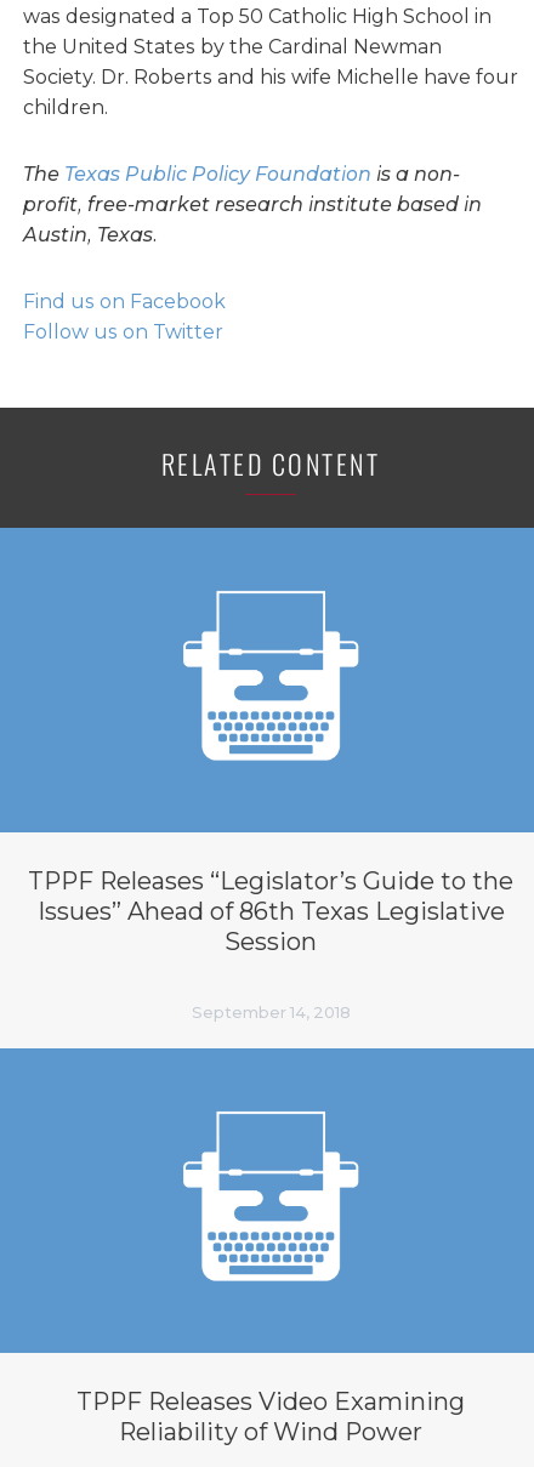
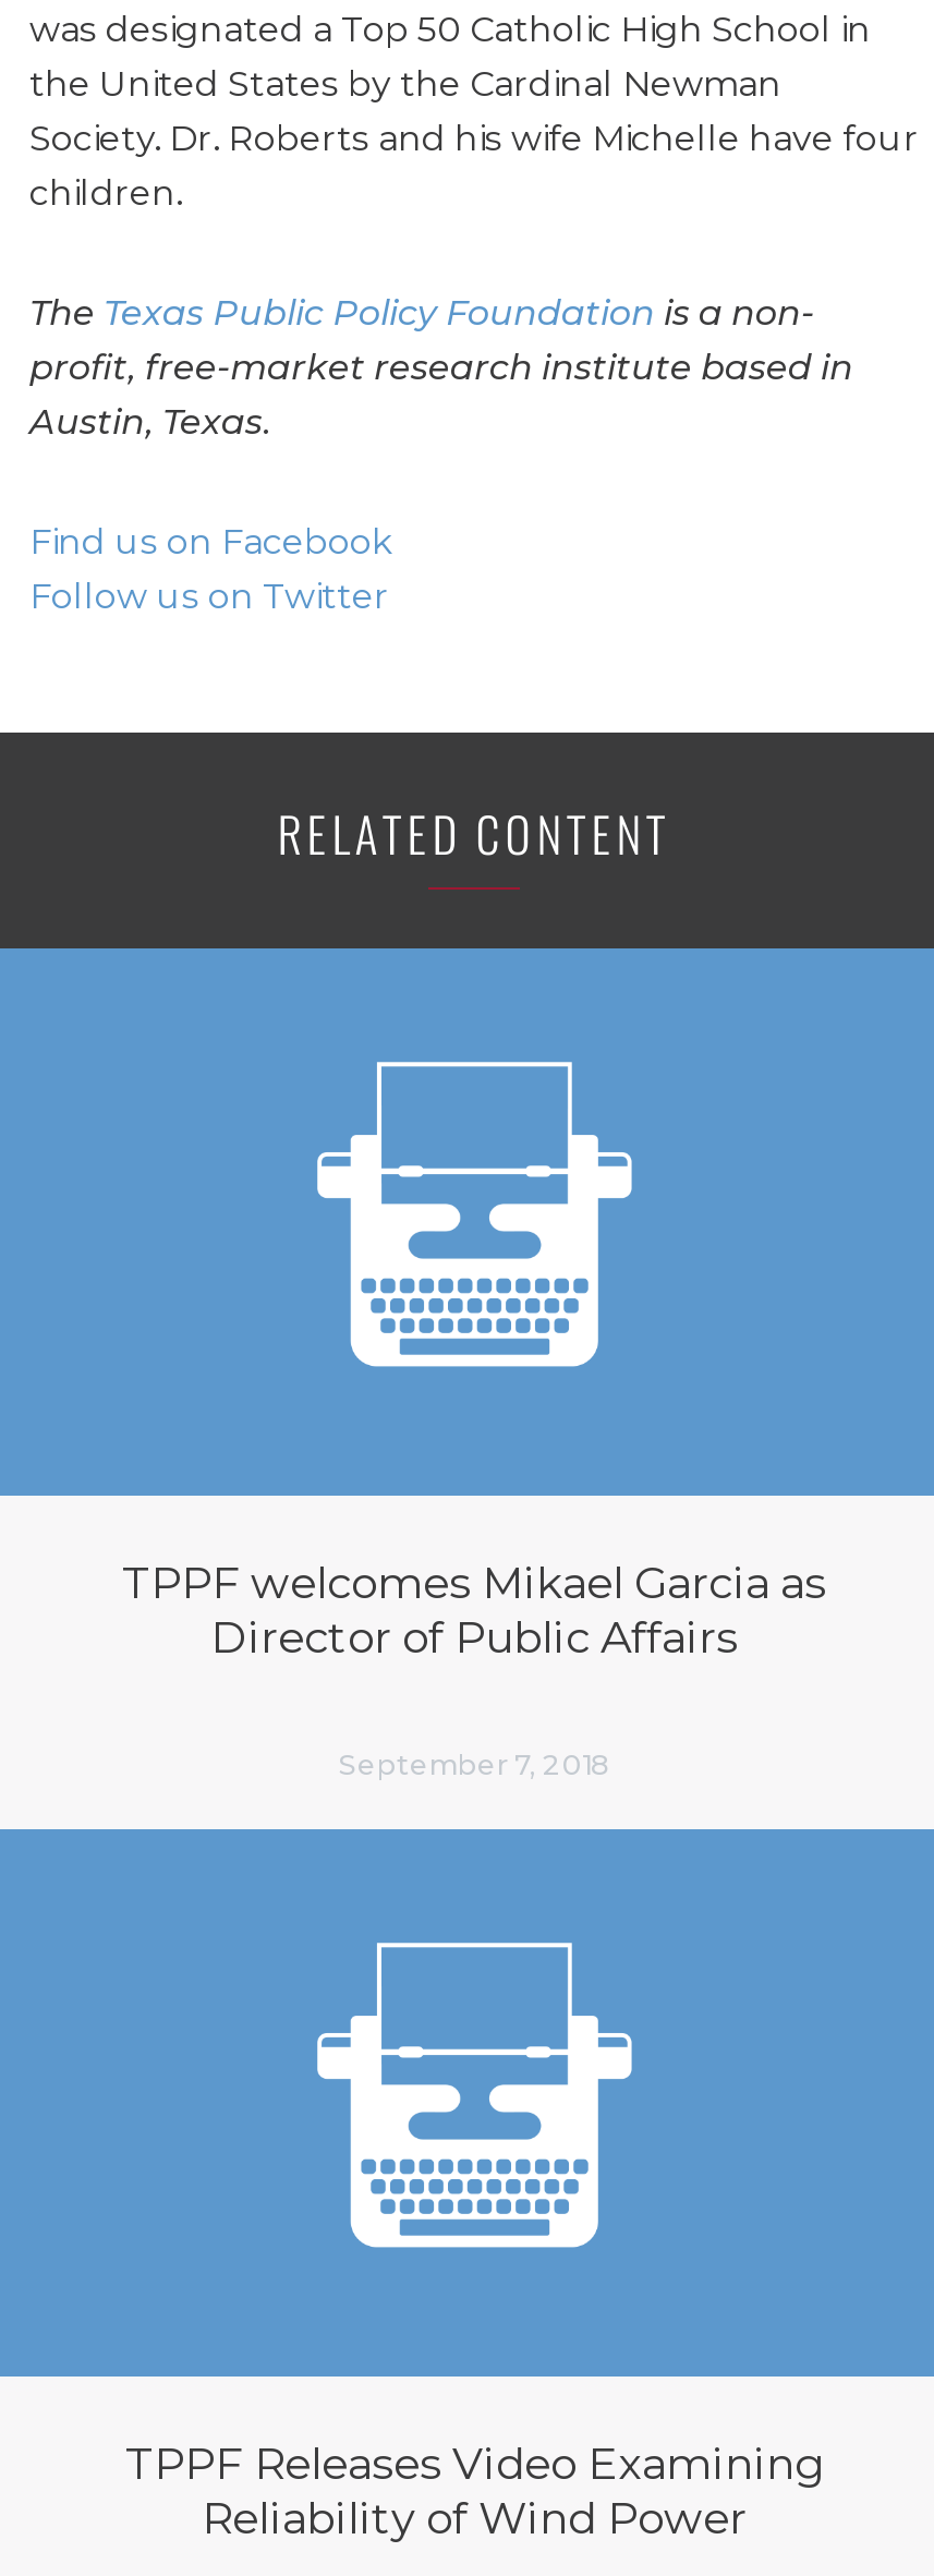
- TPPF Releases “Legislator’s Guide to the
- Issues” Ahead of 86th Texas Legislative
- Session
+ TPPF welcomes Mikael Garcia as
+ Director of Public Affairs

- September 14, 2018
+ September 7, 2018
